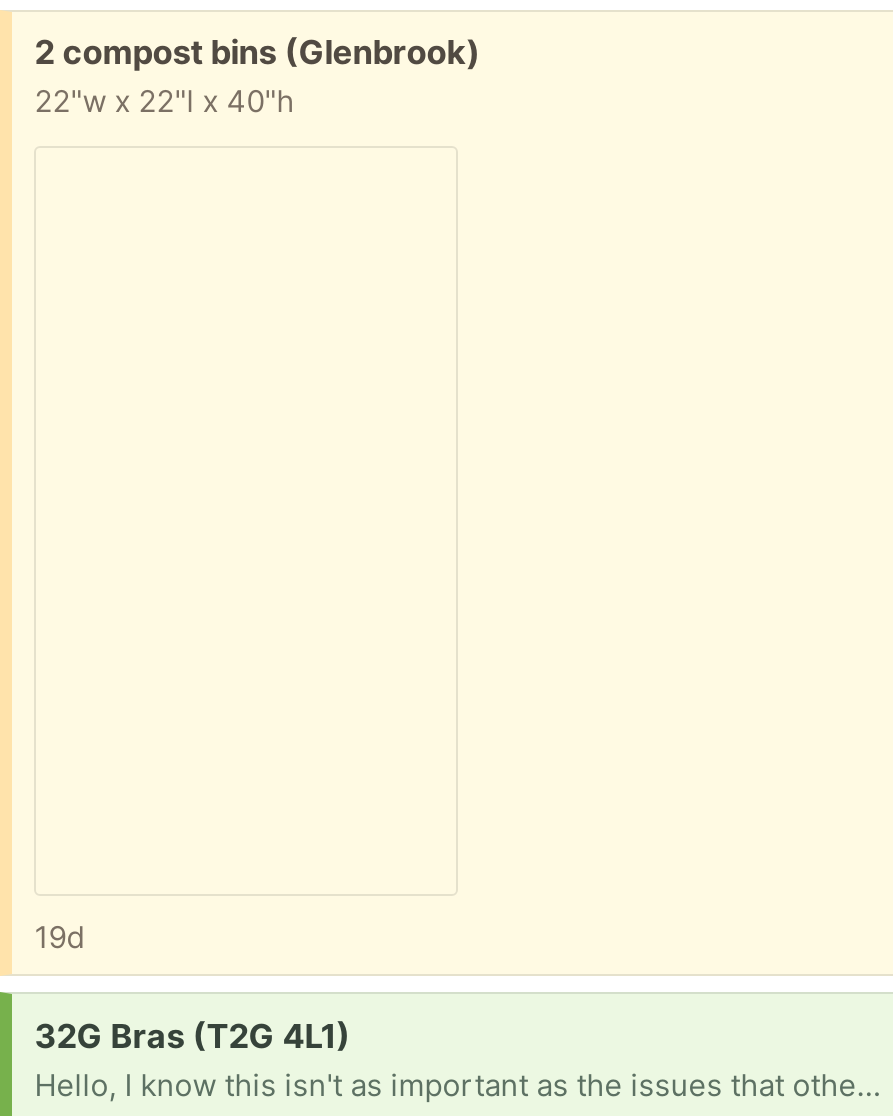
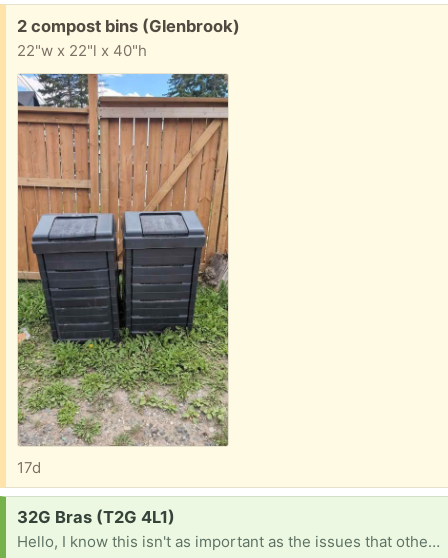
+ [image]

- 19d
+ 17d
